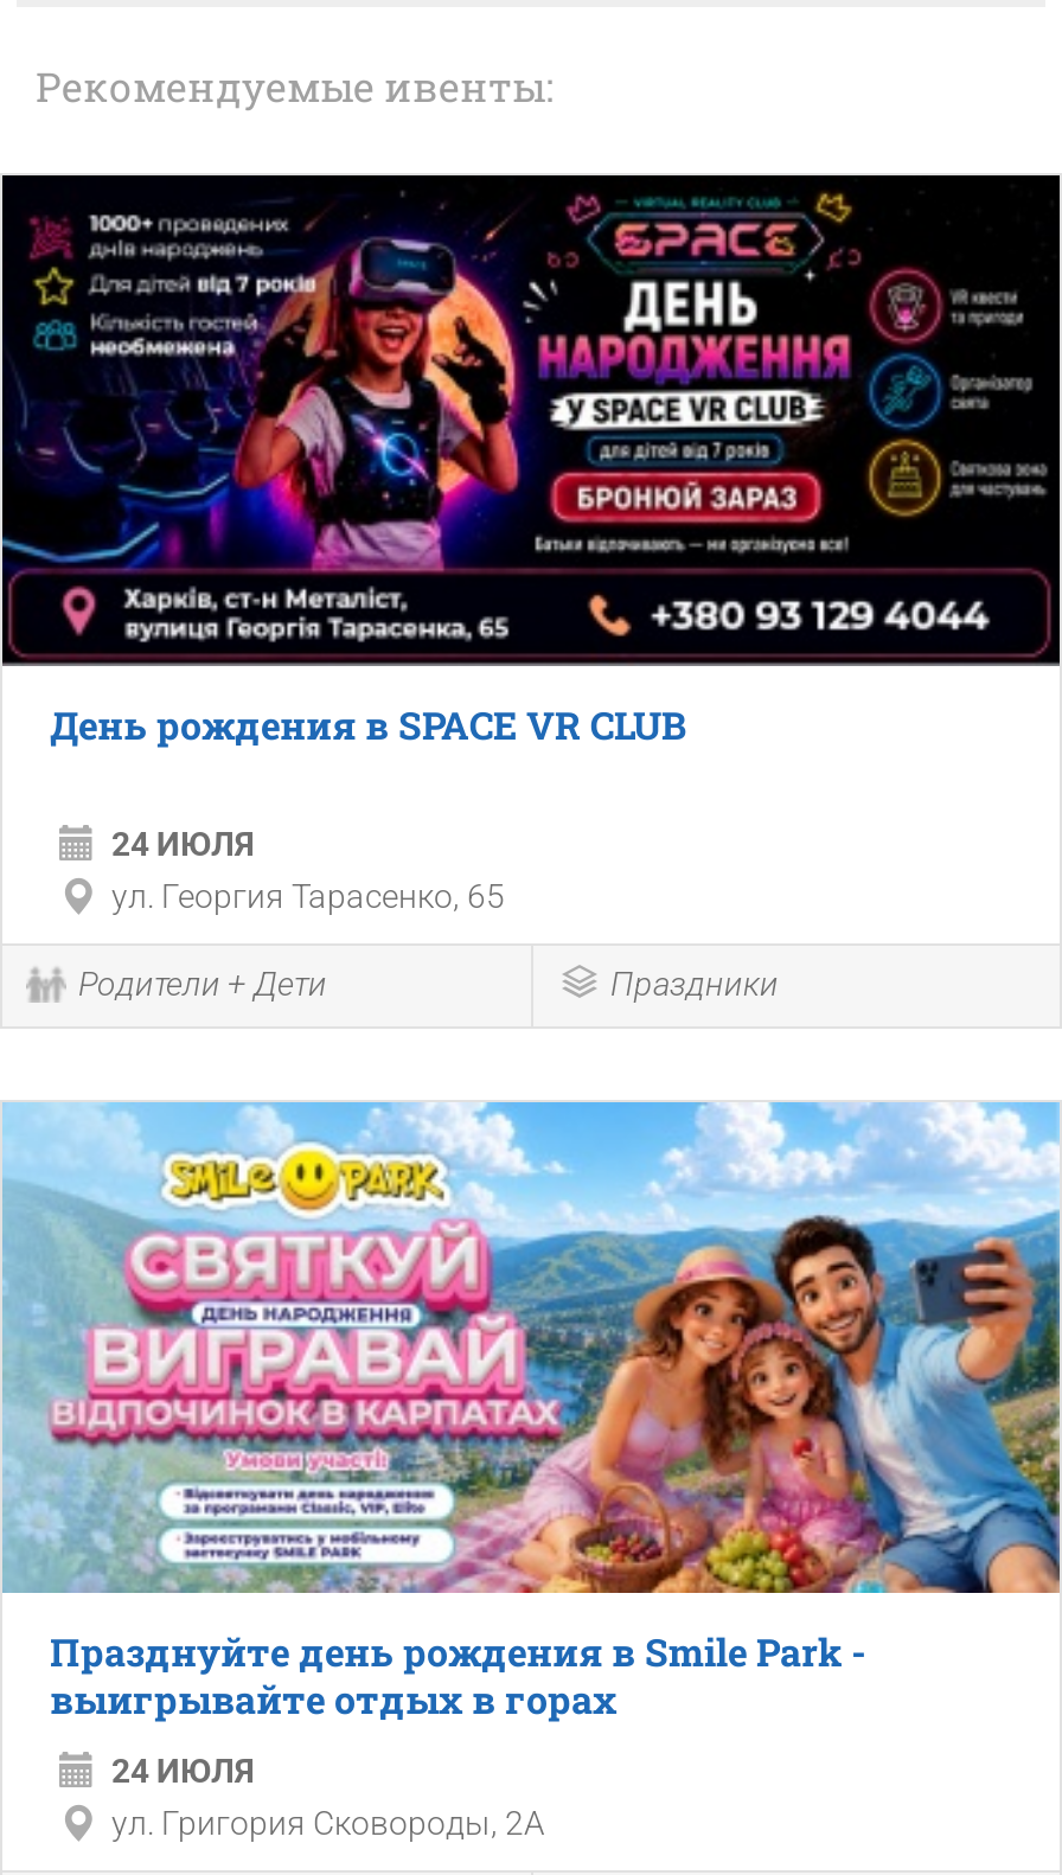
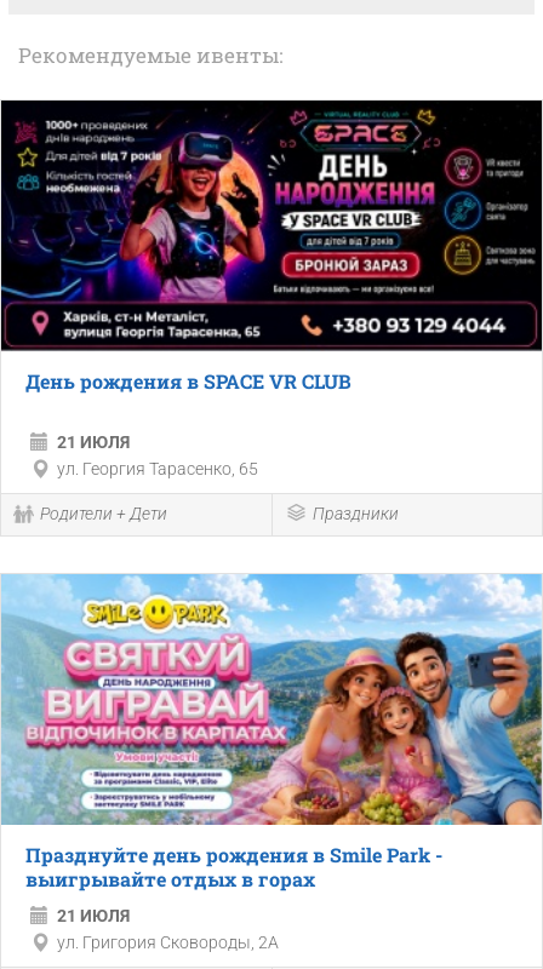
- 24 ИЮЛЯ
+ 21 ИЮЛЯ

- 24 ИЮЛЯ
+ 21 ИЮЛЯ
